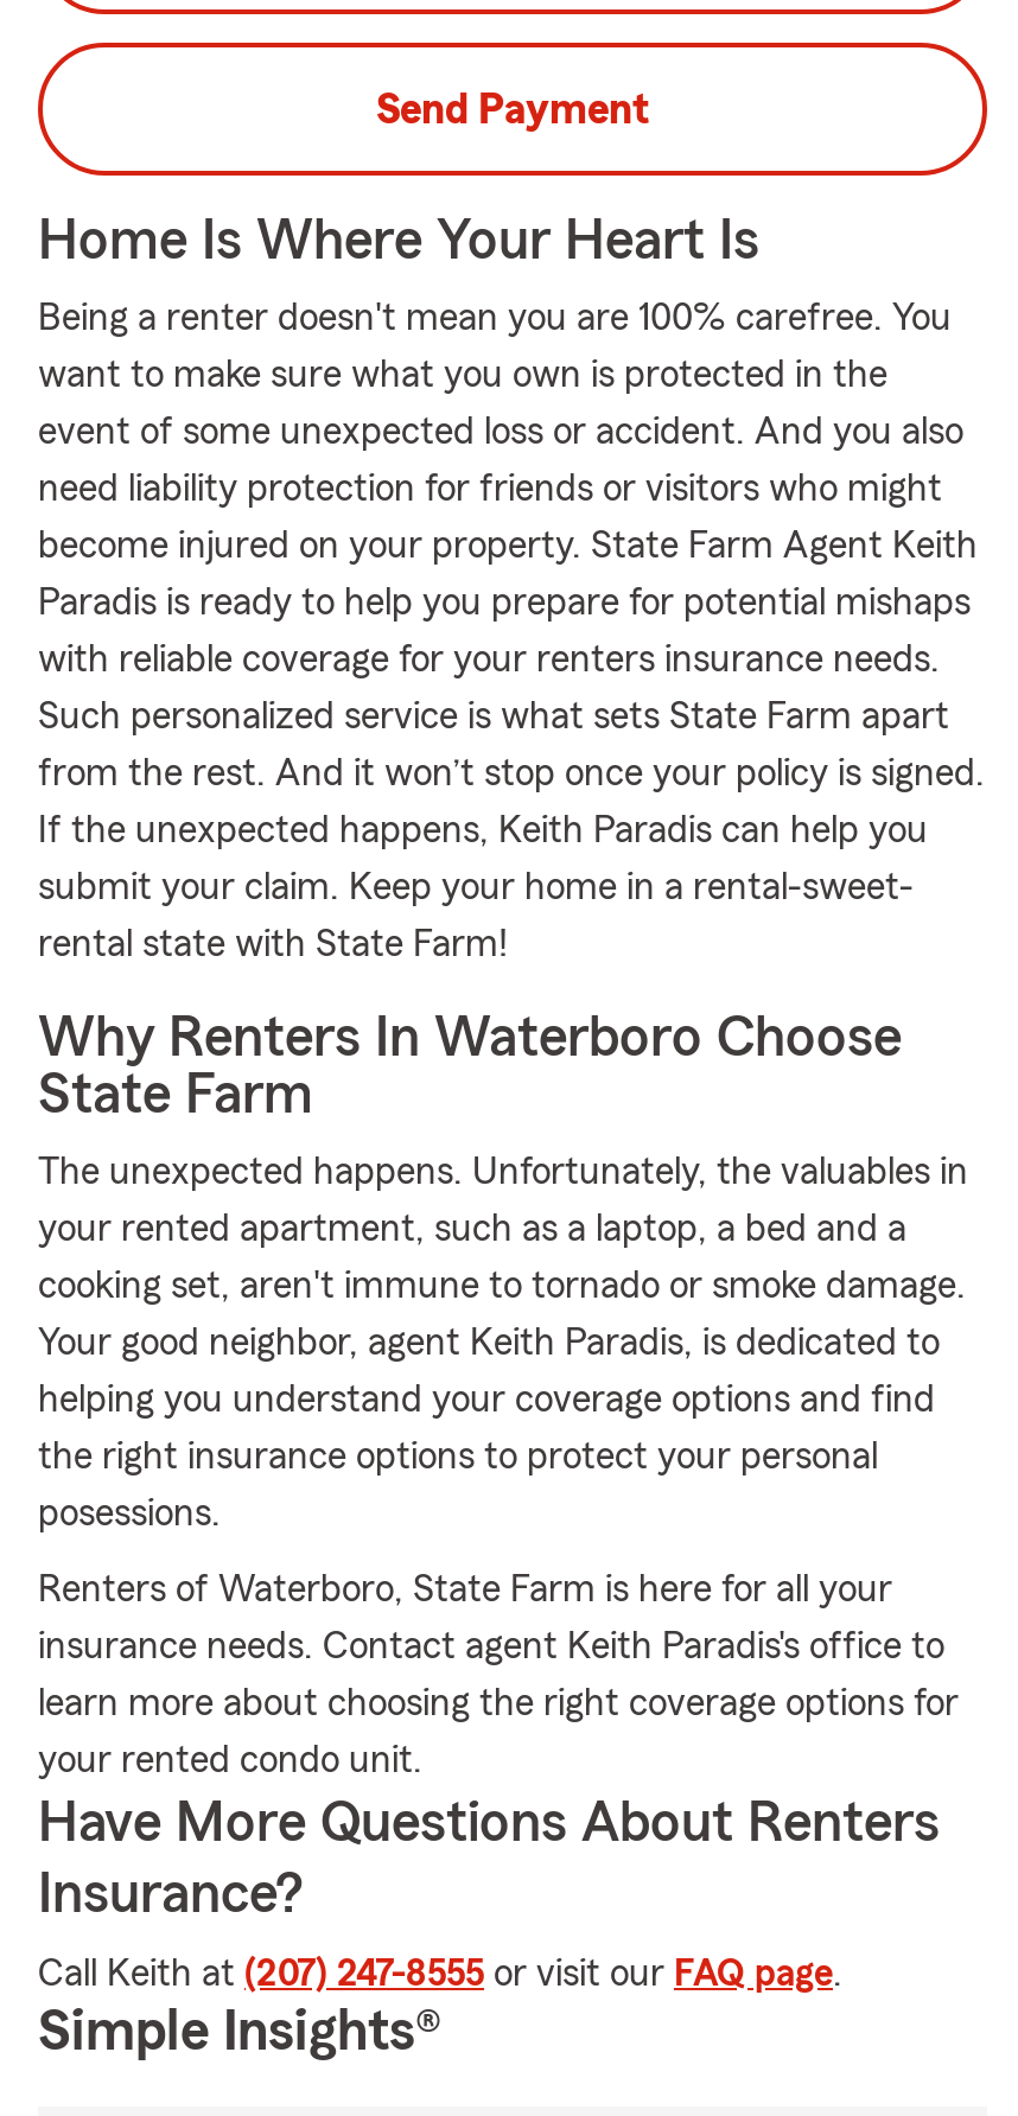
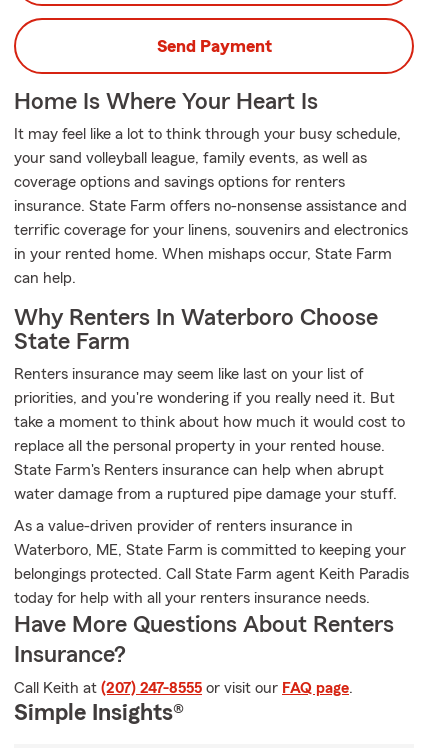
- Being a renter doesn't mean you are 100% carefree. You
- want to make sure what you own is protected in the
- event of some unexpected loss or accident. And you also
- need liability protection for friends or visitors who might
- become injured on your property. State Farm Agent Keith
- Paradis is ready to help you prepare for potential mishaps
- with reliable coverage for your renters insurance needs.
- Such personalized service is what sets State Farm apart
- from the rest. And it won’t stop once your policy is signed.
- If the unexpected happens, Keith Paradis can help you
- submit your claim. Keep your home in a rental-sweet-
- rental state with State Farm!
+ It may feel like a lot to think through your busy schedule,
+ your sand volleyball league, family events, as well as
+ coverage options and savings options for renters
+ insurance. State Farm offers no-nonsense assistance and
+ terrific coverage for your linens, souvenirs and electronics
+ in your rented home. When mishaps occur, State Farm
+ can help.

- The unexpected happens. Unfortunately, the valuables in
- your rented apartment, such as a laptop, a bed and a
- cooking set, aren't immune to tornado or smoke damage.
- Your good neighbor, agent Keith Paradis, is dedicated to
- helping you understand your coverage options and find
- the right insurance options to protect your personal
- posessions.
- Renters of Waterboro, State Farm is here for all your
- insurance needs. Contact agent Keith Paradis's office to
- learn more about choosing the right coverage options for
- your rented condo unit.
+ Renters insurance may seem like last on your list of
+ priorities, and you're wondering if you really need it. But
+ take a moment to think about how much it would cost to
+ replace all the personal property in your rented house.
+ State Farm's Renters insurance can help when abrupt
+ water damage from a ruptured pipe damage your stuff.
+ As a value-driven provider of renters insurance in
+ Waterboro, ME, State Farm is committed to keeping your
+ belongings protected. Call State Farm agent Keith Paradis
+ today for help with all your renters insurance needs.
